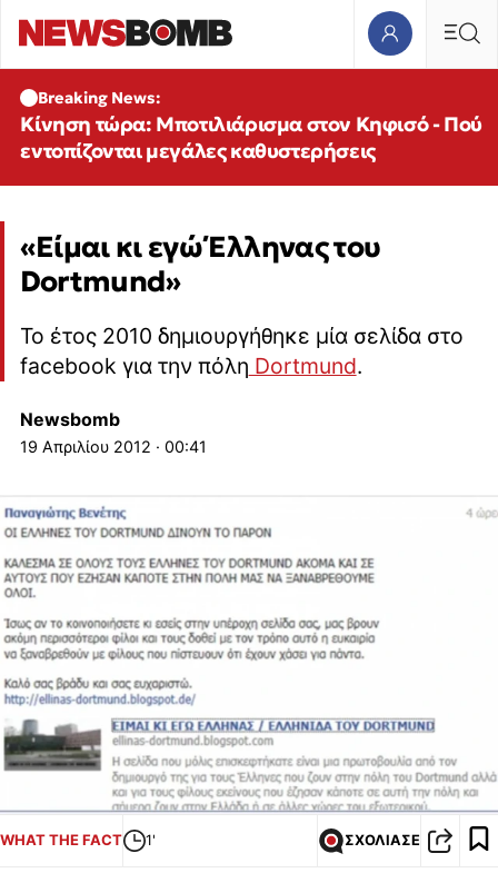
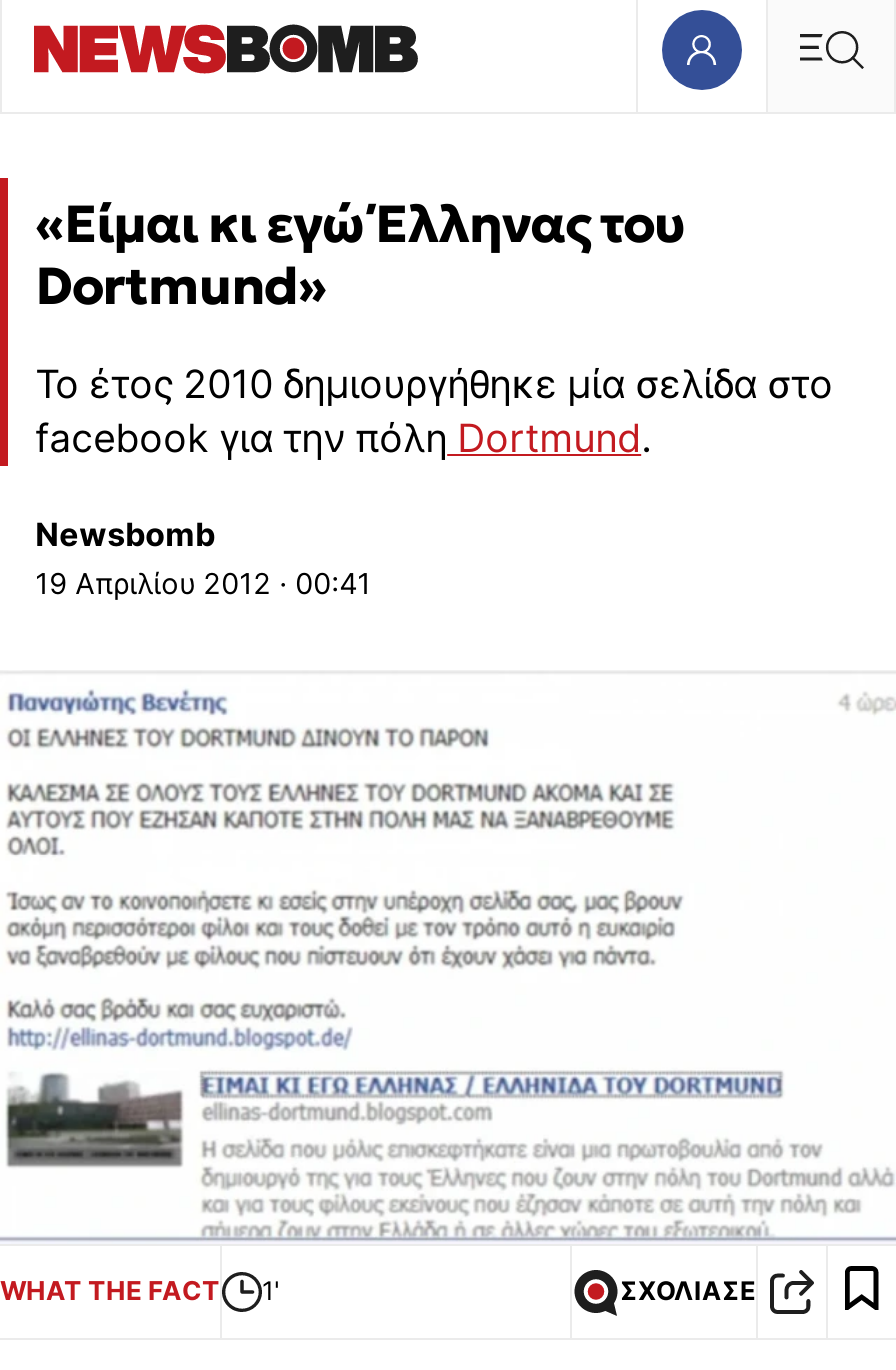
- Breaking News:
- Κίνηση τώρα: Μποτιλιάρισμα στον Κηφισό - Πού
- εντοπίζονται μεγάλες καθυστερήσεις
